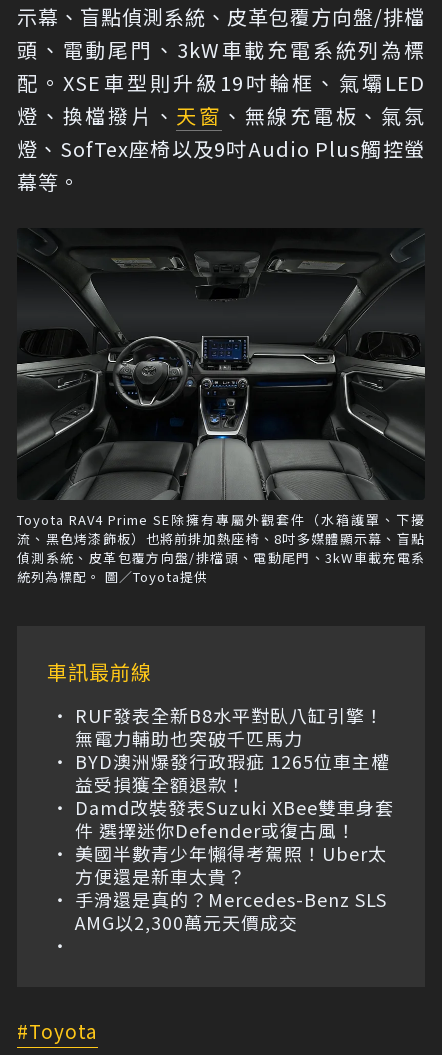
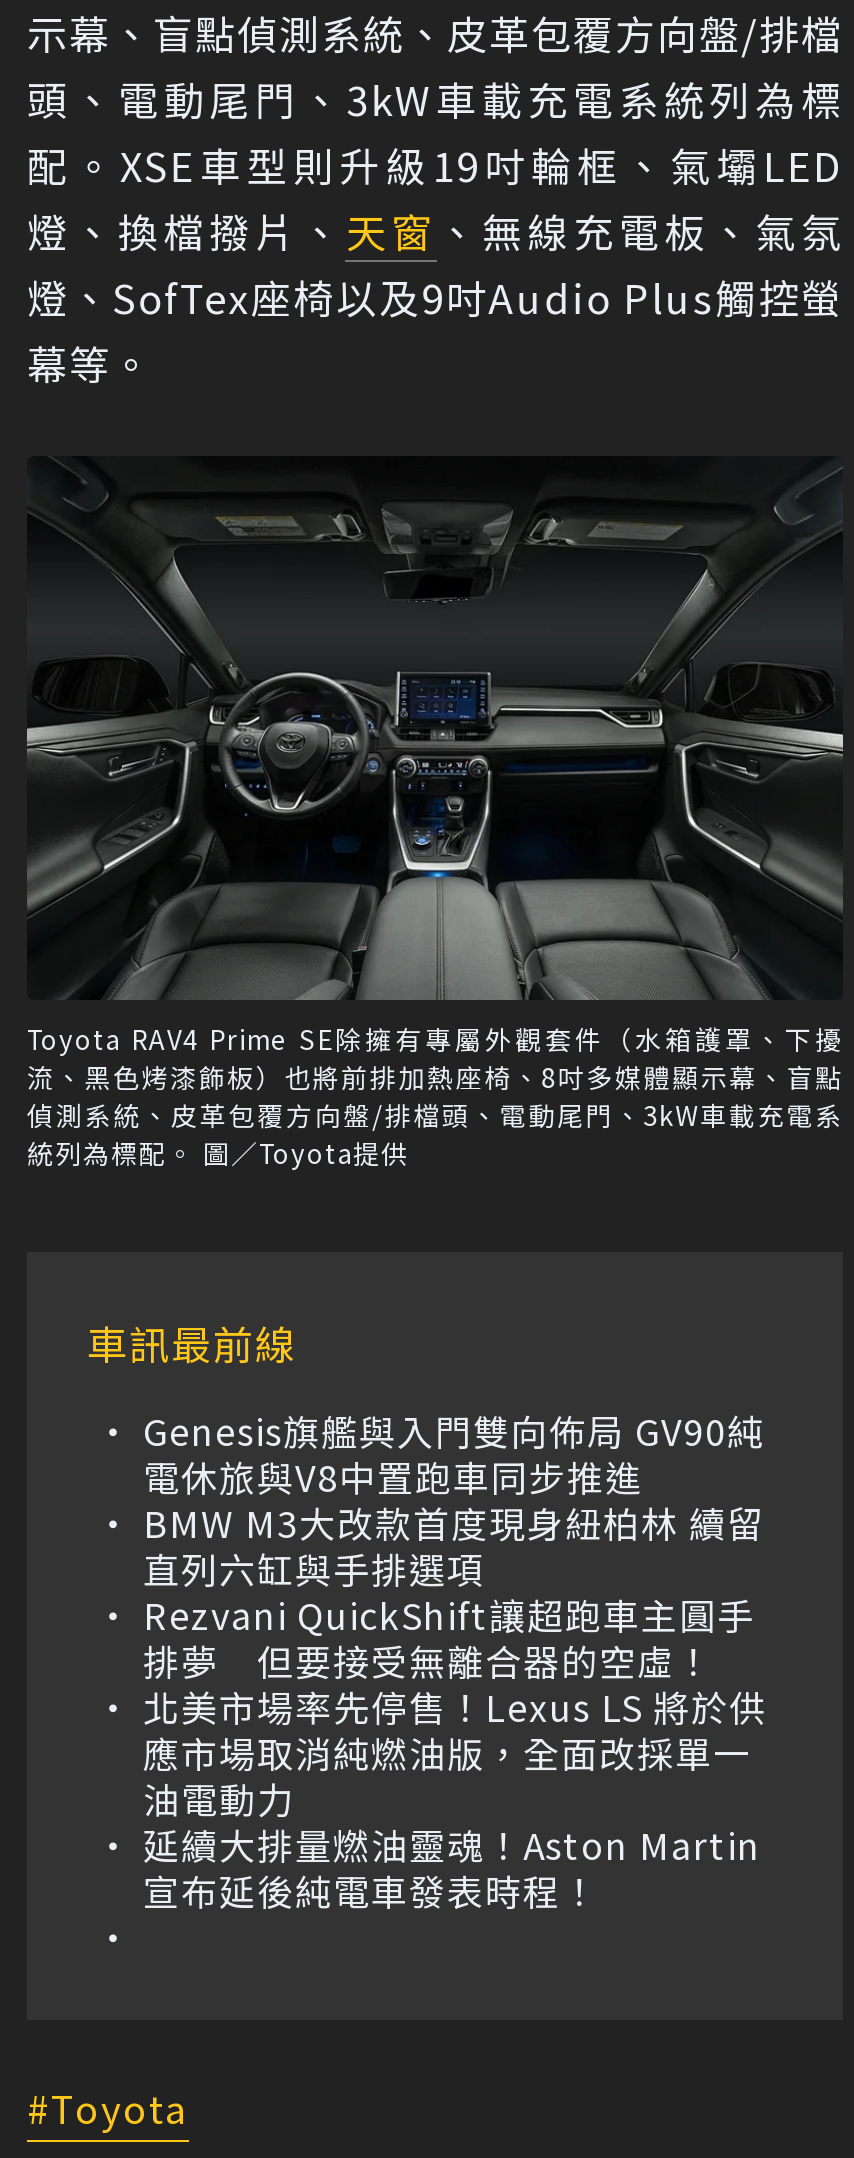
- RUF發表全新B8水平對臥八缸引擎！
- 無電力輔助也突破千匹馬力
- BYD澳洲爆發行政瑕疵 1265位車主權
- 益受損獲全額退款！
- Damd改裝發表Suzuki XBee雙車身套
- 件 選擇迷你Defender或復古風！
- 美國半數青少年懶得考駕照！Uber太
- 方便還是新車太貴？
- 手滑還是真的？Mercedes-Benz SLS
- AMG以2,300萬元天價成交
+ Genesis旗艦與入門雙向佈局 GV90純
+ 電休旅與V8中置跑車同步推進
+ BMW M3大改款首度現身紐柏林 續留
+ 直列六缸與手排選項
+ Rezvani QuickShift讓超跑車主圓手
+ 排夢 但要接受無離合器的空虛！
+ 北美市場率先停售！Lexus LS 將於供
+ 應市場取消純燃油版，全面改採單一
+ 油電動力
+ 延續大排量燃油靈魂！Aston Martin
+ 宣布延後純電車發表時程！
